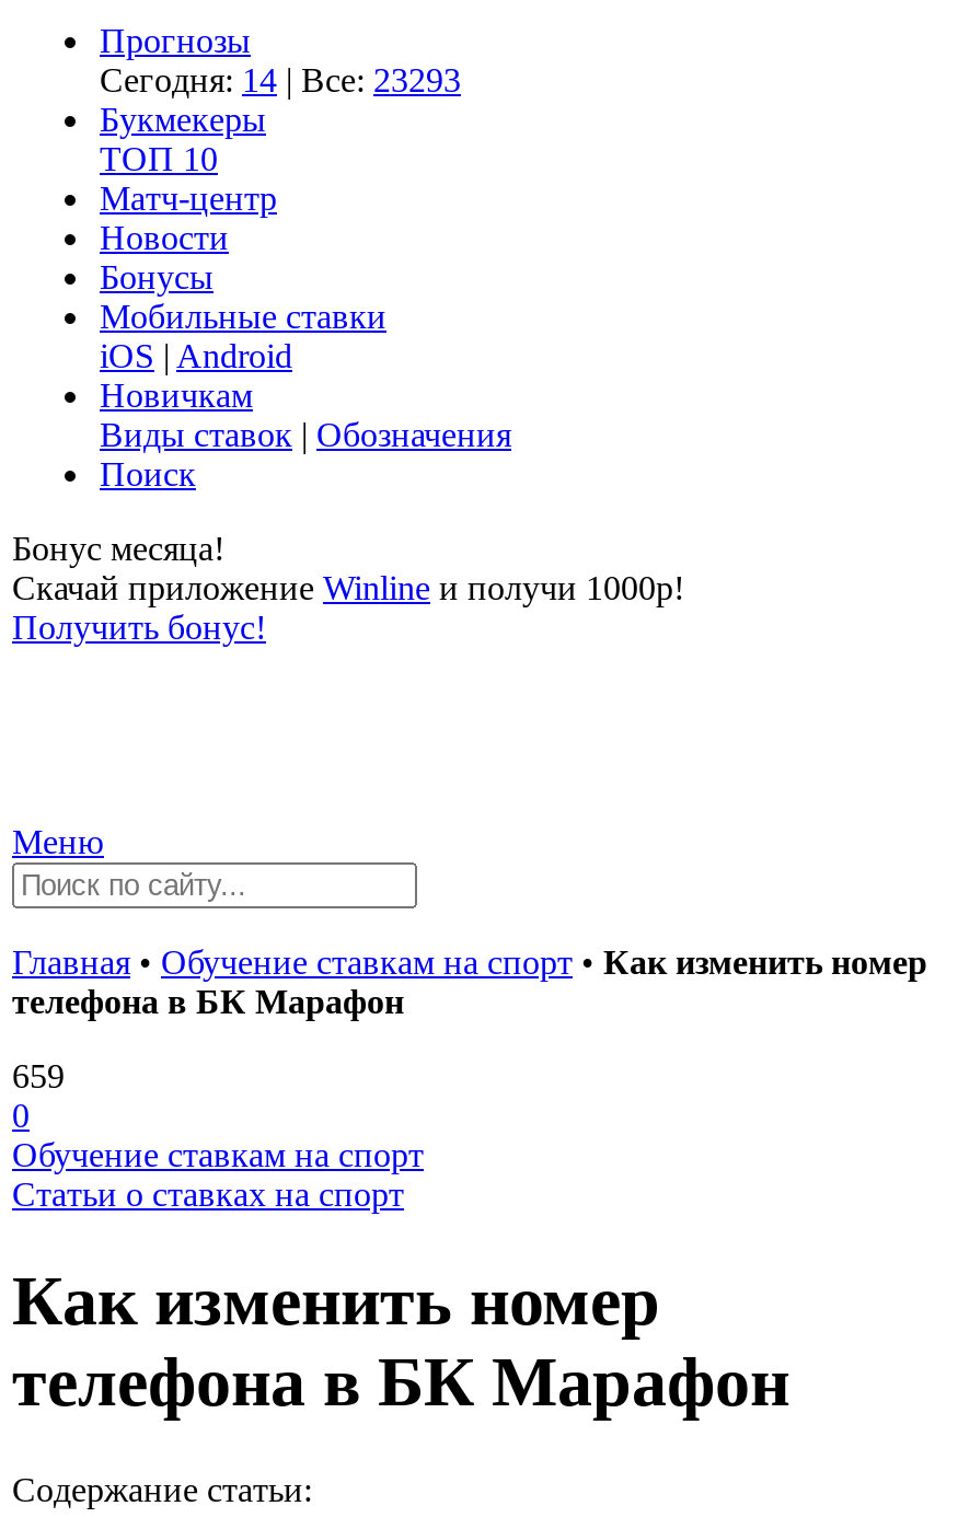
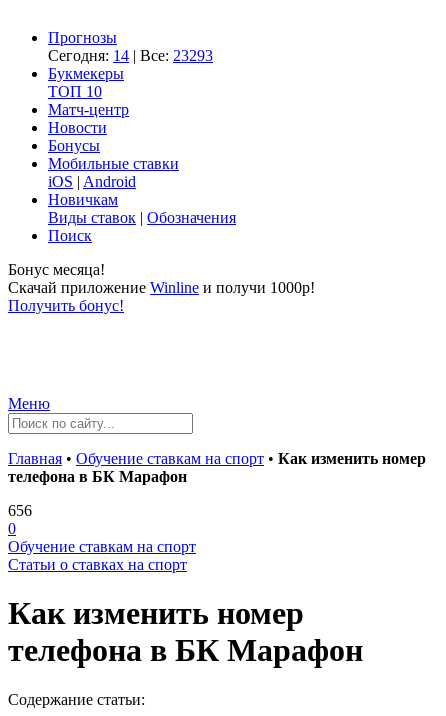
- 659
+ 656
